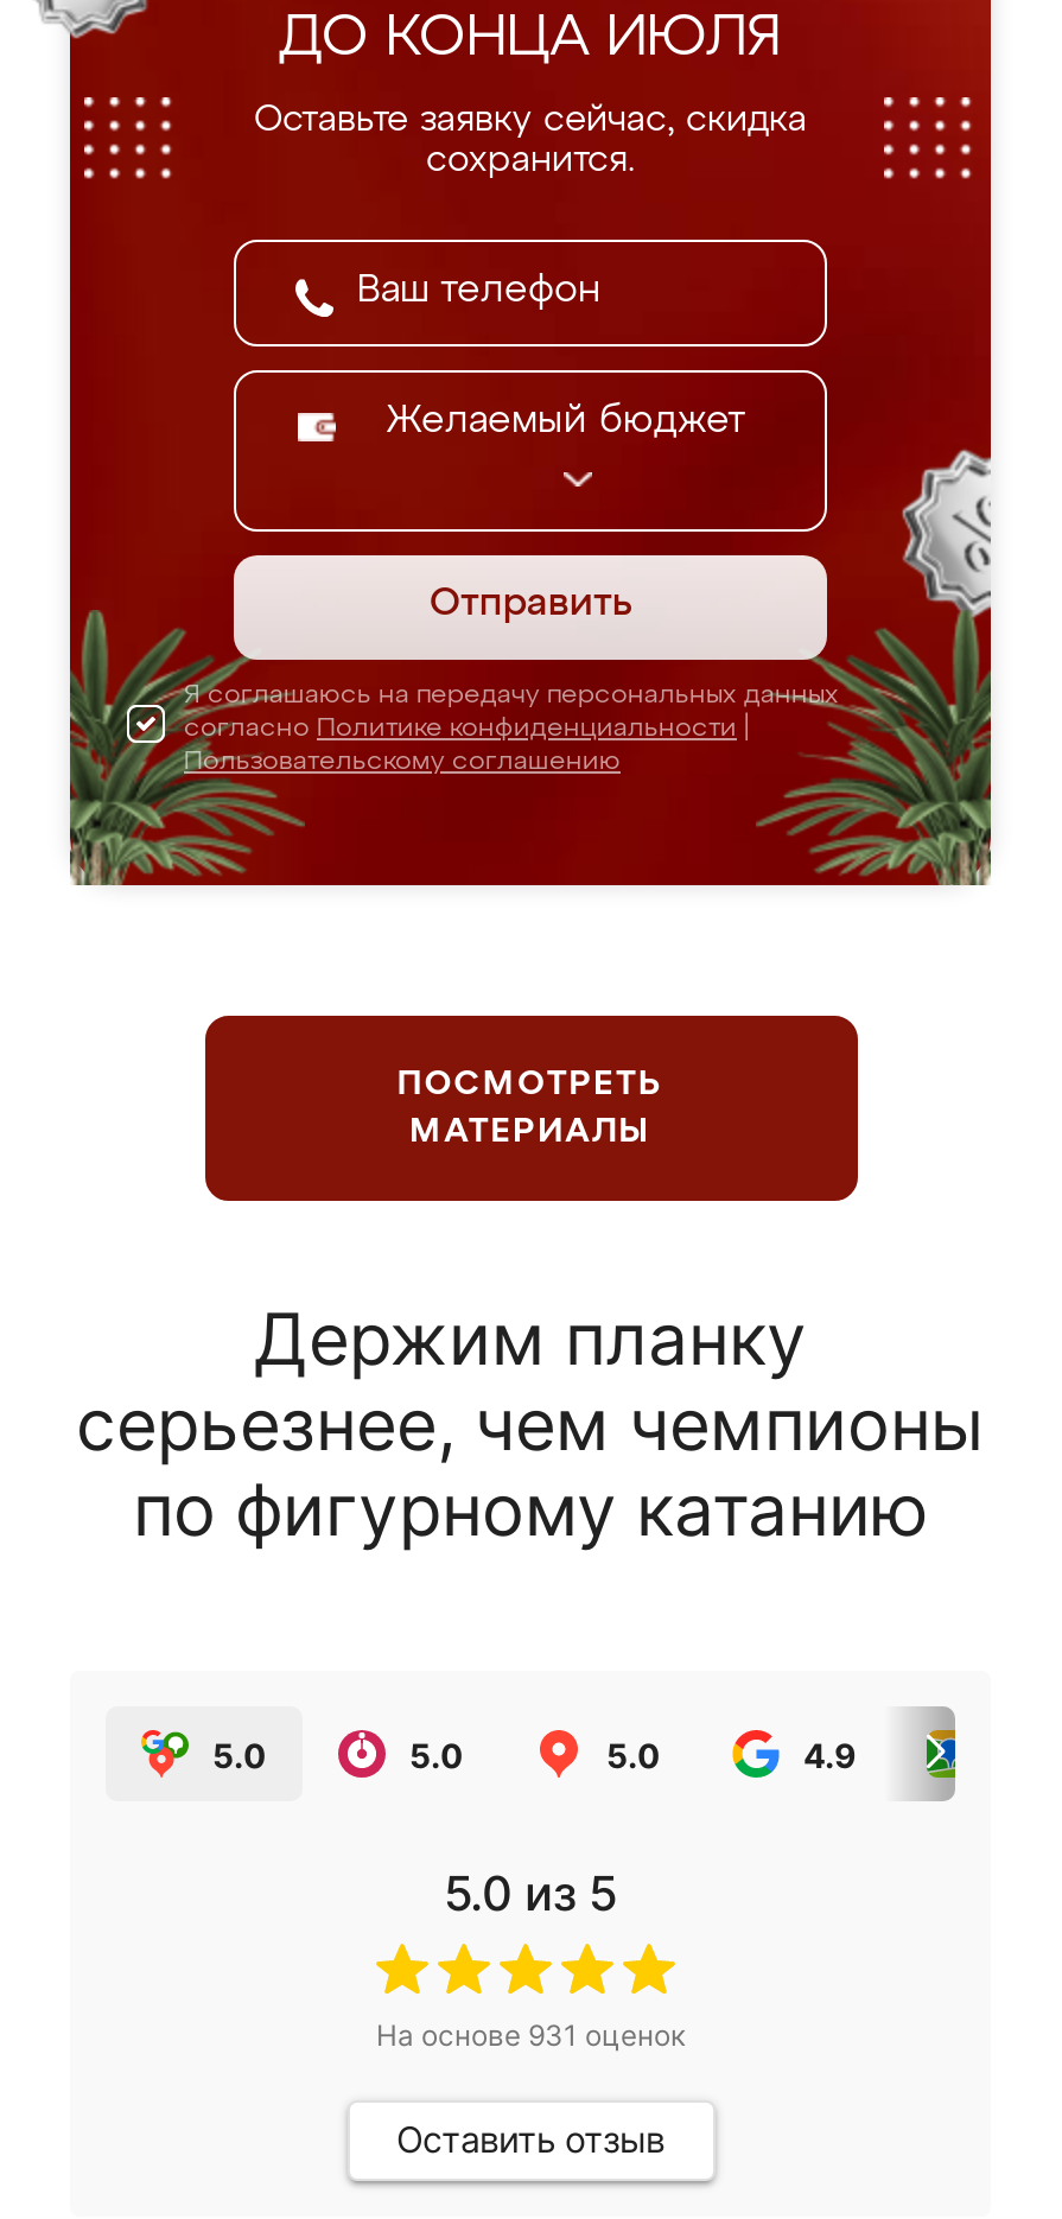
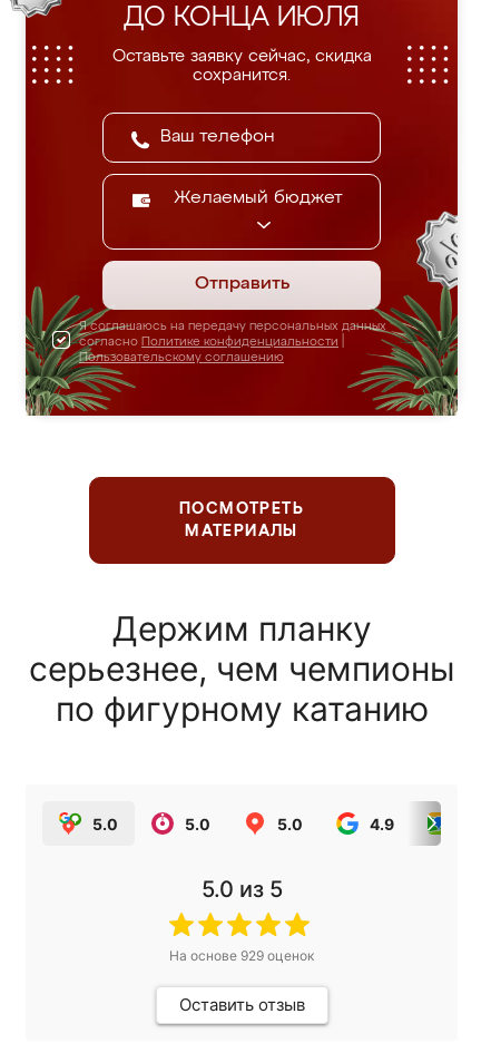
- На основе 931 оценок
+ На основе 929 оценок
